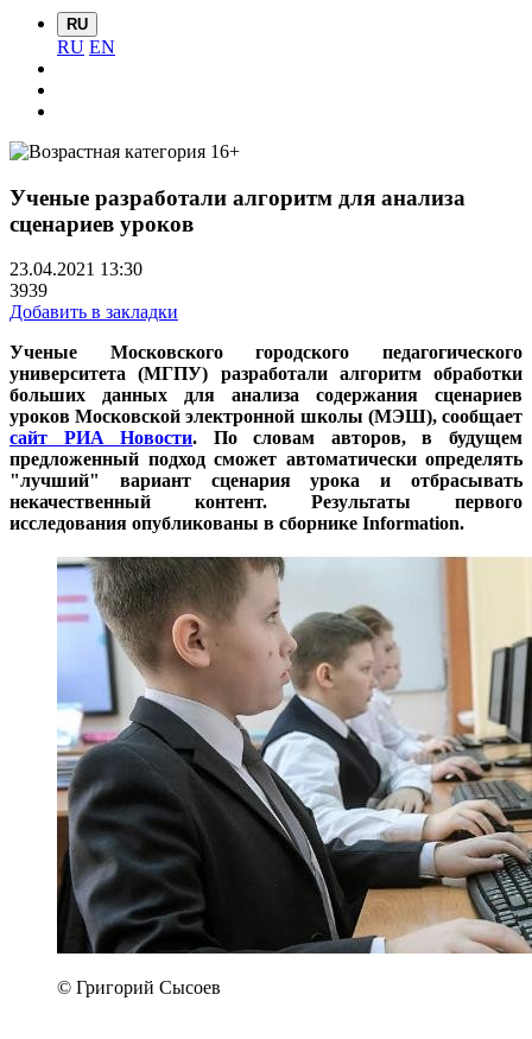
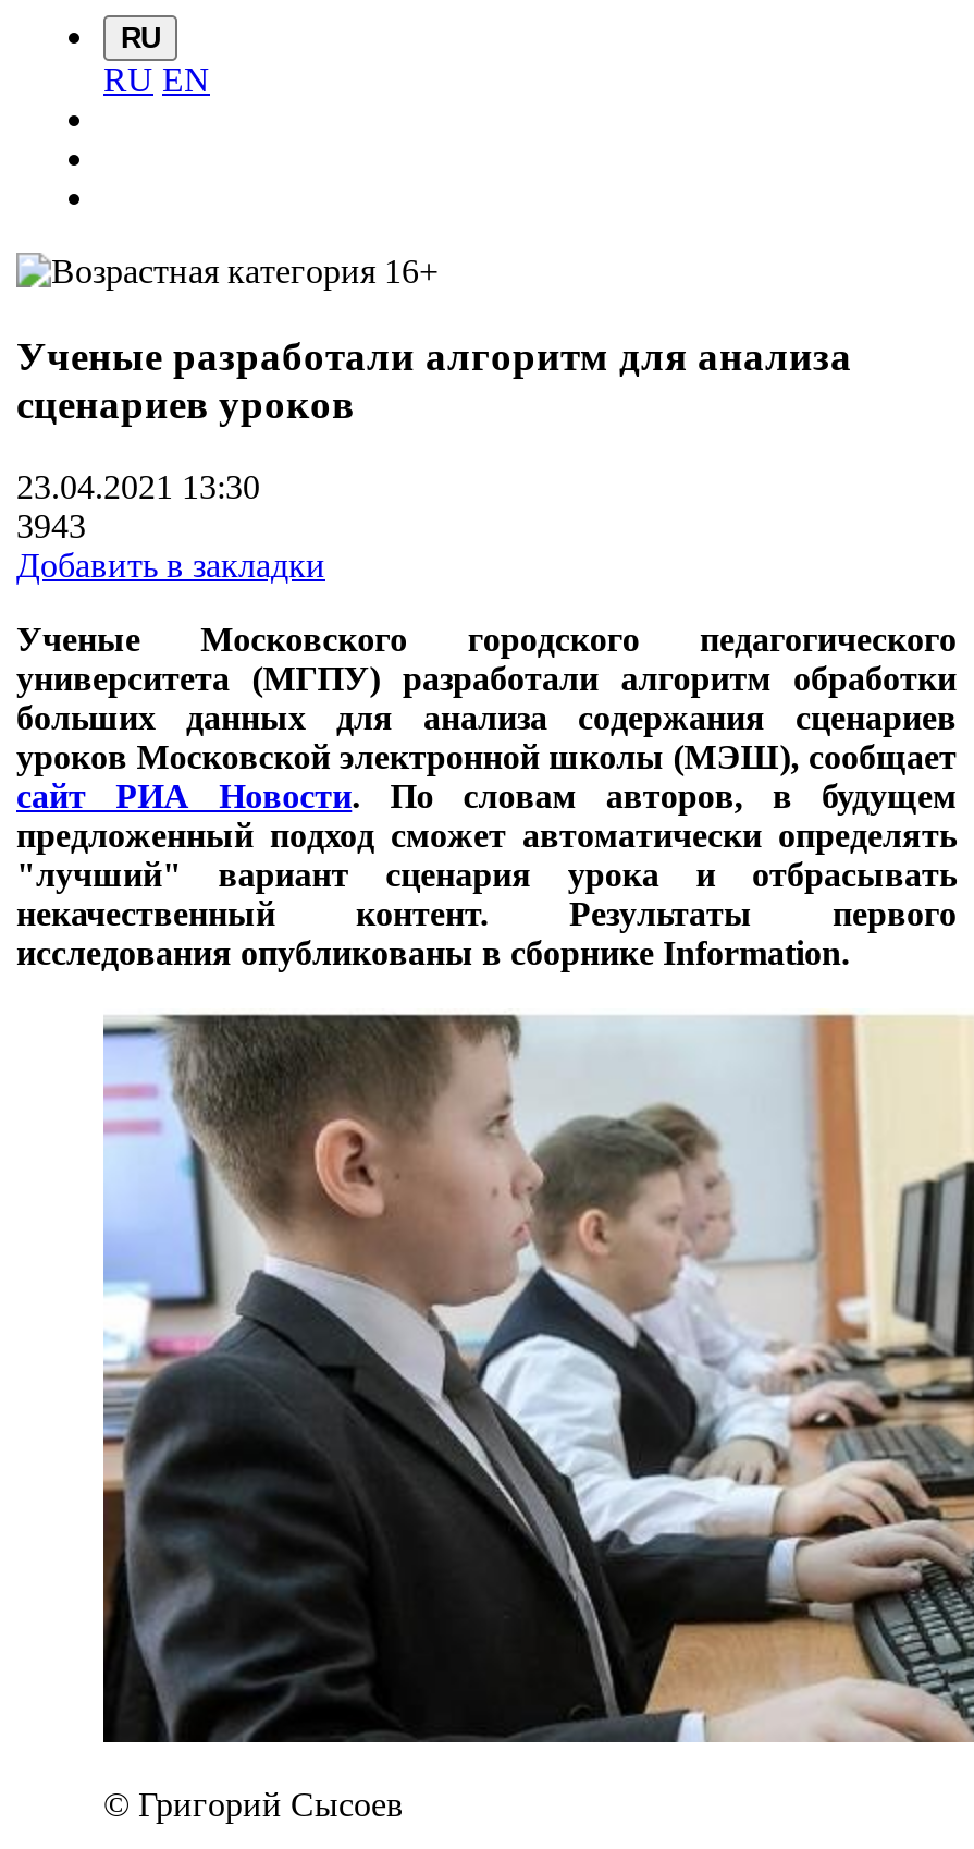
- 3939
+ 3943
